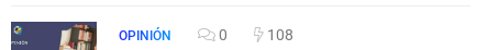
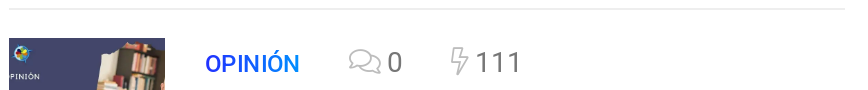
- 108
+ 111
